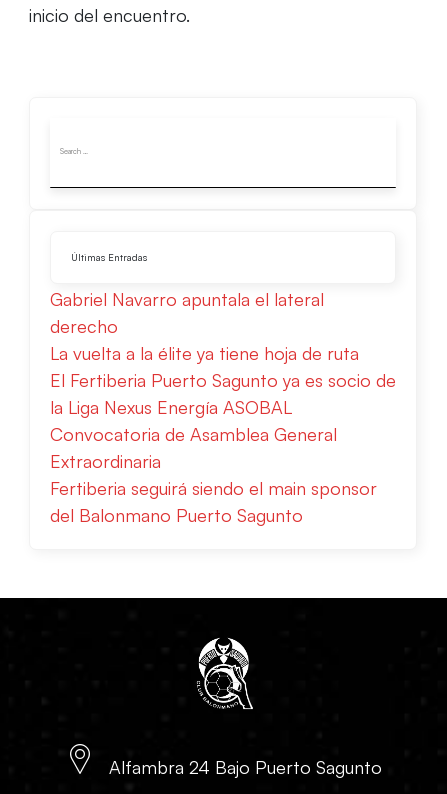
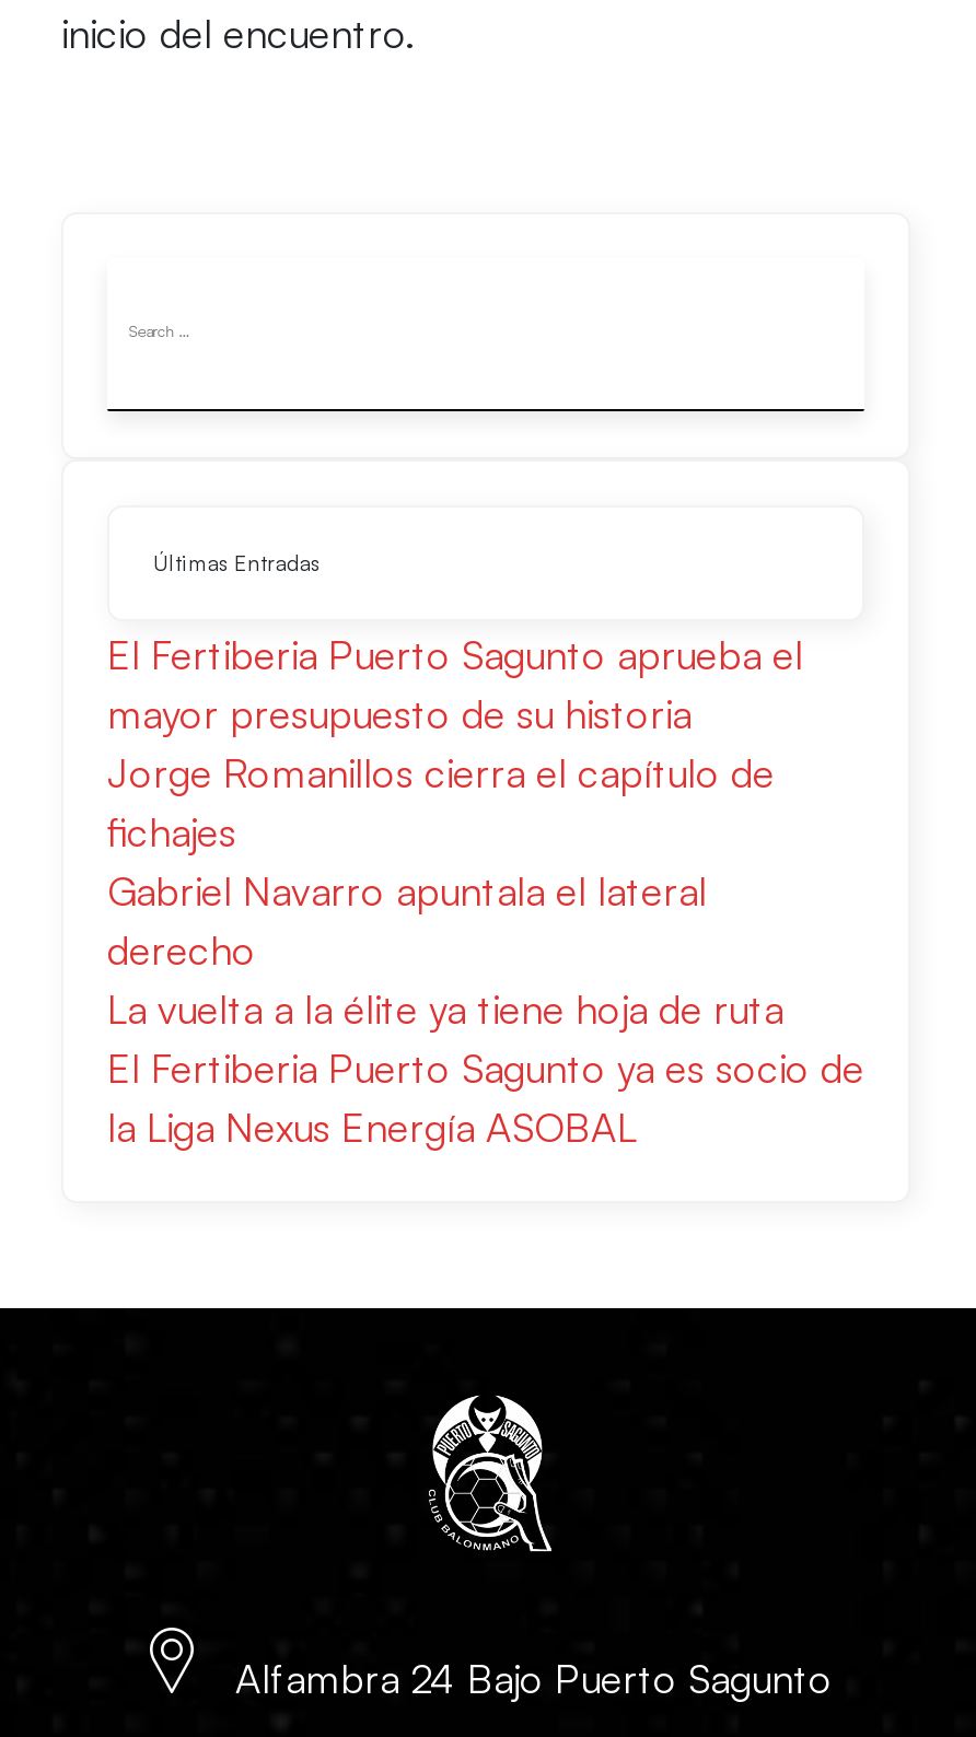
+ El Fertiberia Puerto Sagunto aprueba el
+ mayor presupuesto de su historia
+ Jorge Romanillos cierra el capítulo de
+ fichajes

moved down: Gabriel Navarro apuntala el lateral | derecho | La vuelta a la élite ya tiene hoja de ruta | El Fertiberia Puerto Sagunto ya es socio de | la Liga Nexus Energía ASOBAL

- Convocatoria de Asamblea General
- Extraordinaria
- Fertiberia seguirá siendo el main sponsor
- del Balonmano Puerto Sagunto
